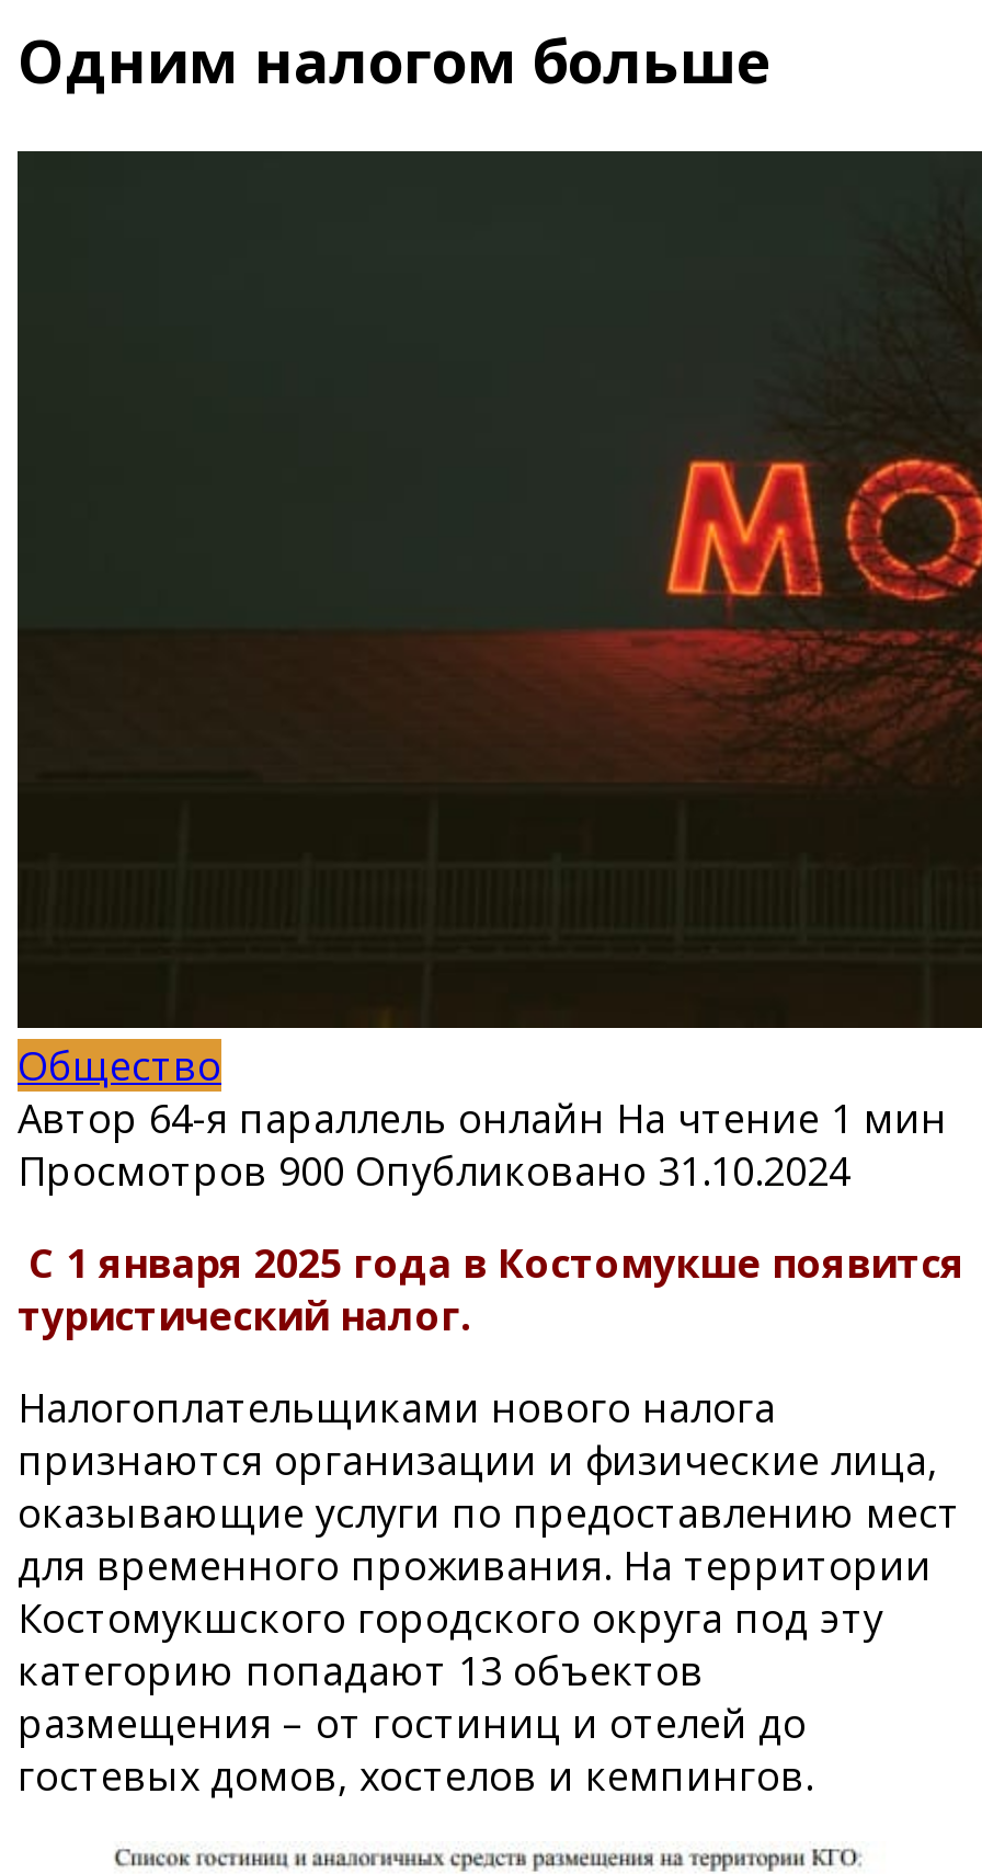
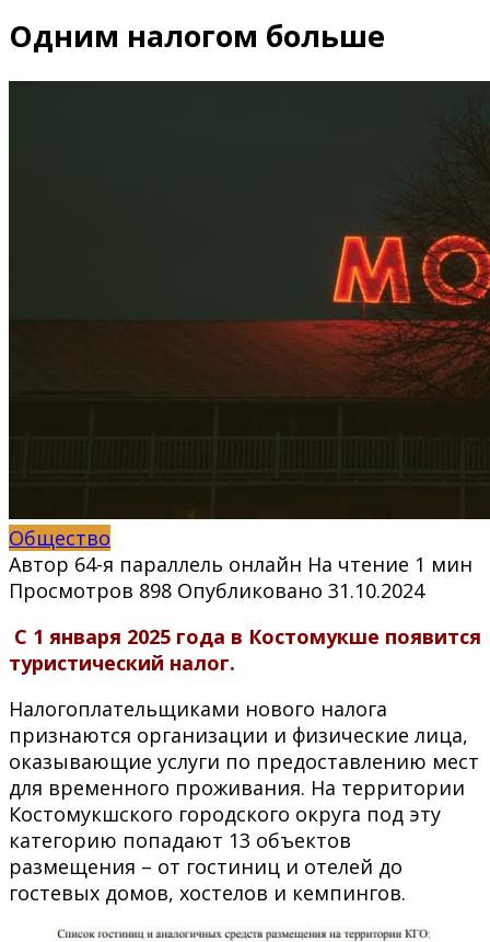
- Просмотров 900 Опубликовано 31.10.2024
+ Просмотров 898 Опубликовано 31.10.2024
